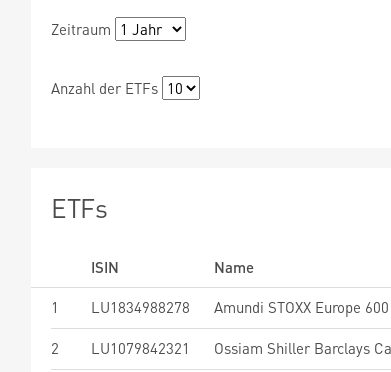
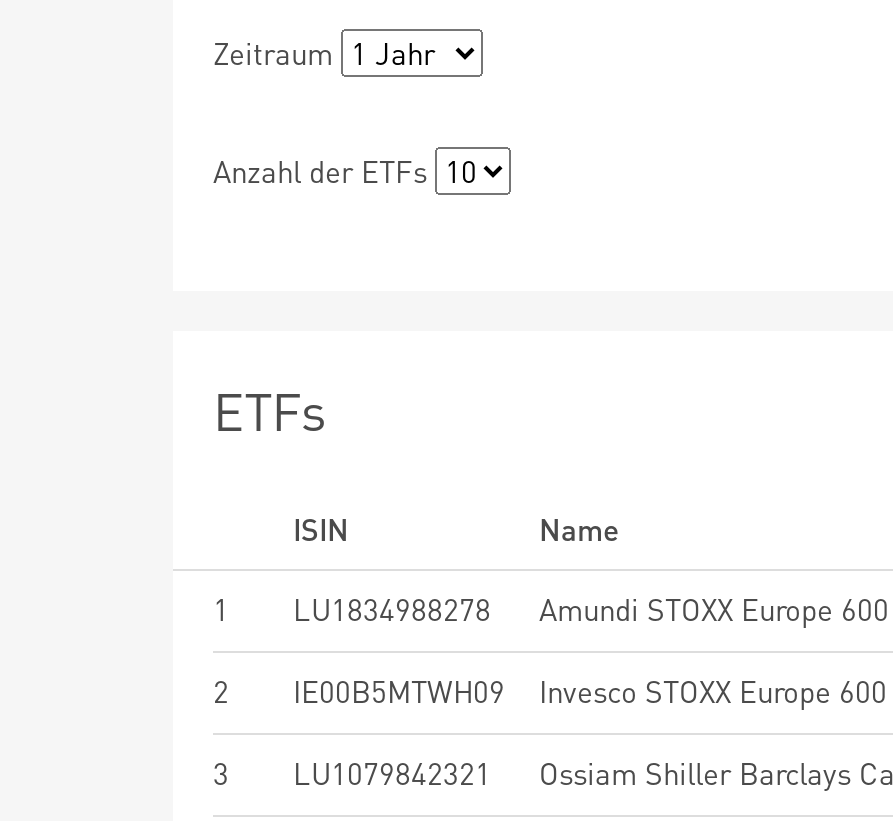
+ IE00B5MTWH09
+ 3
